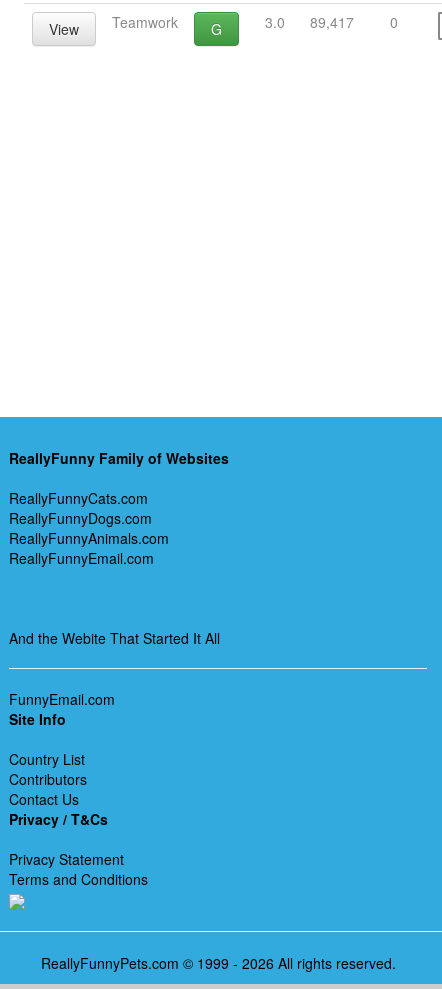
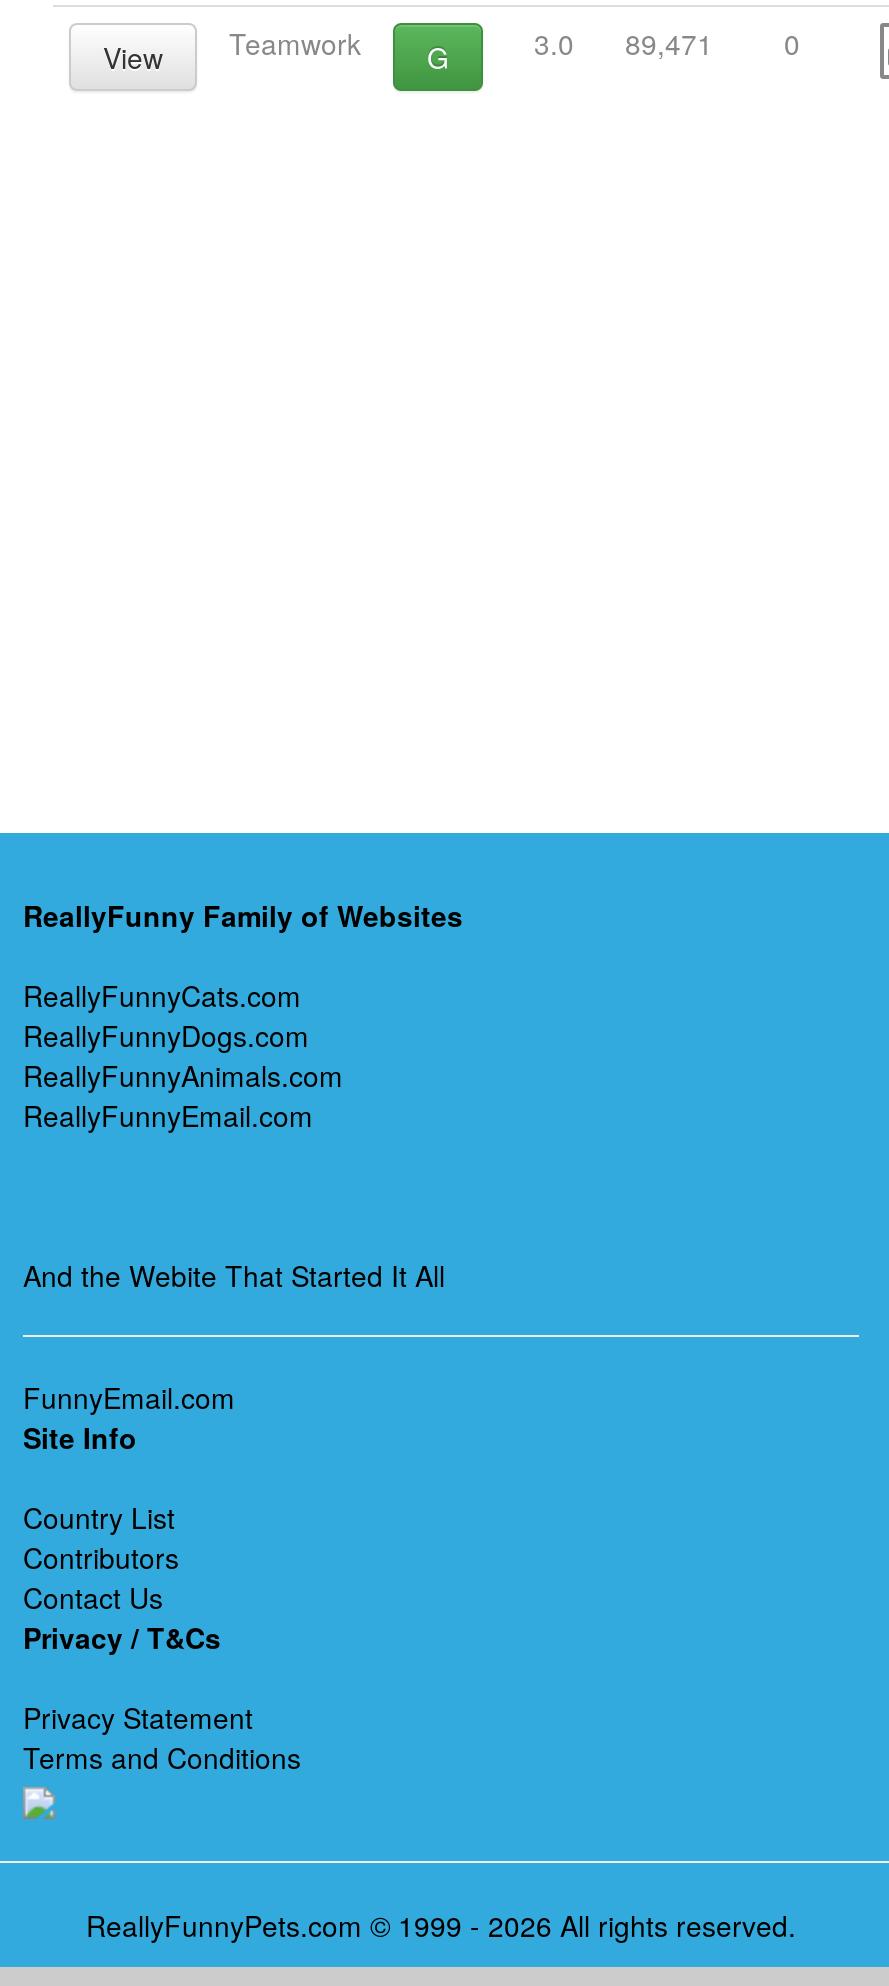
- View Teamwork G 3.0 89,417 0
+ View Teamwork G 3.0 89,471 0
